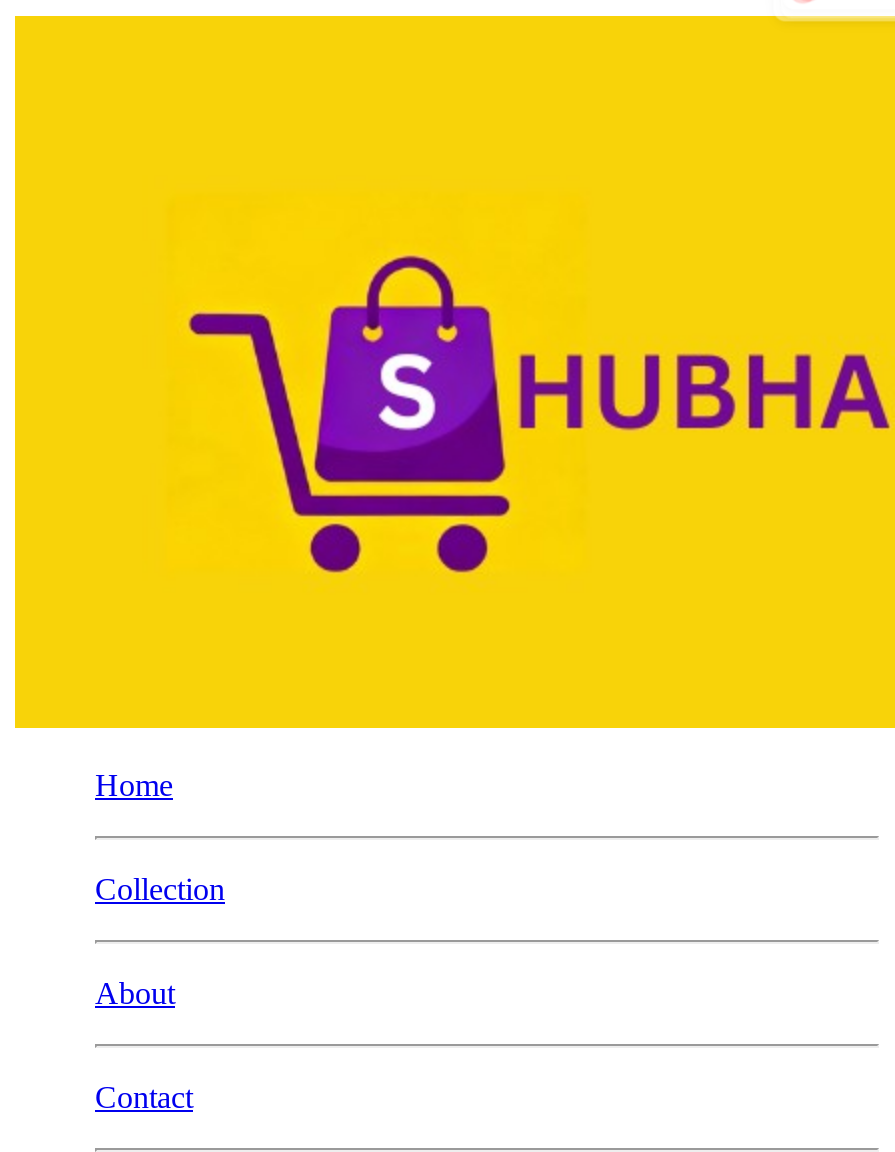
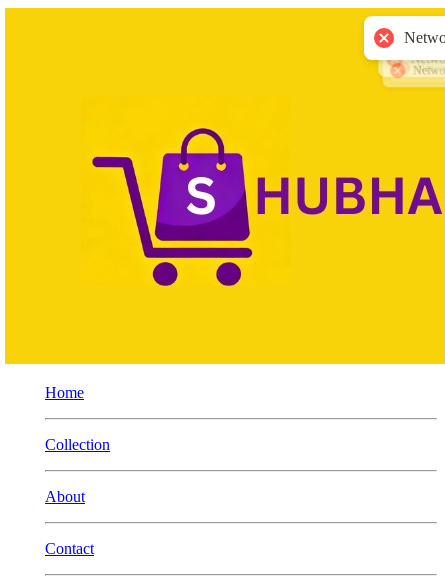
+ [image]
